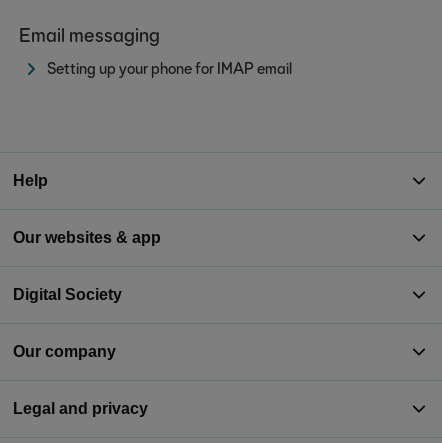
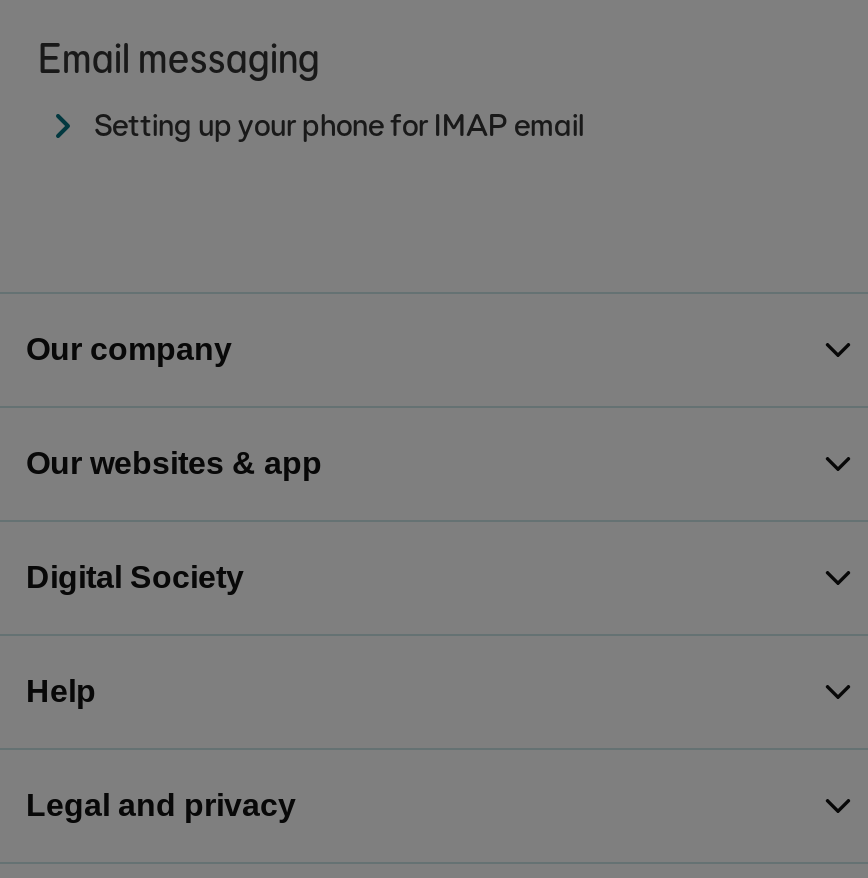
moved down: Help

moved up: Our company
